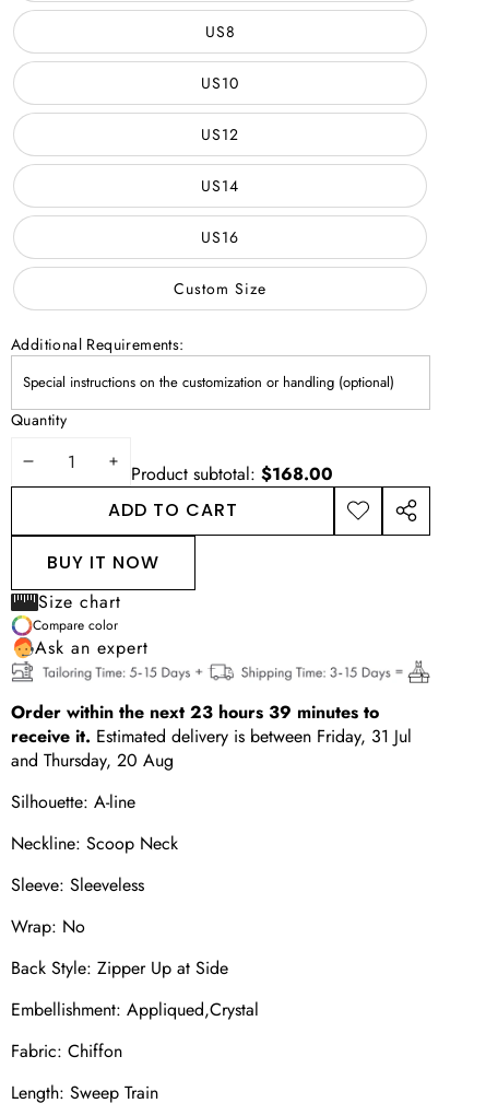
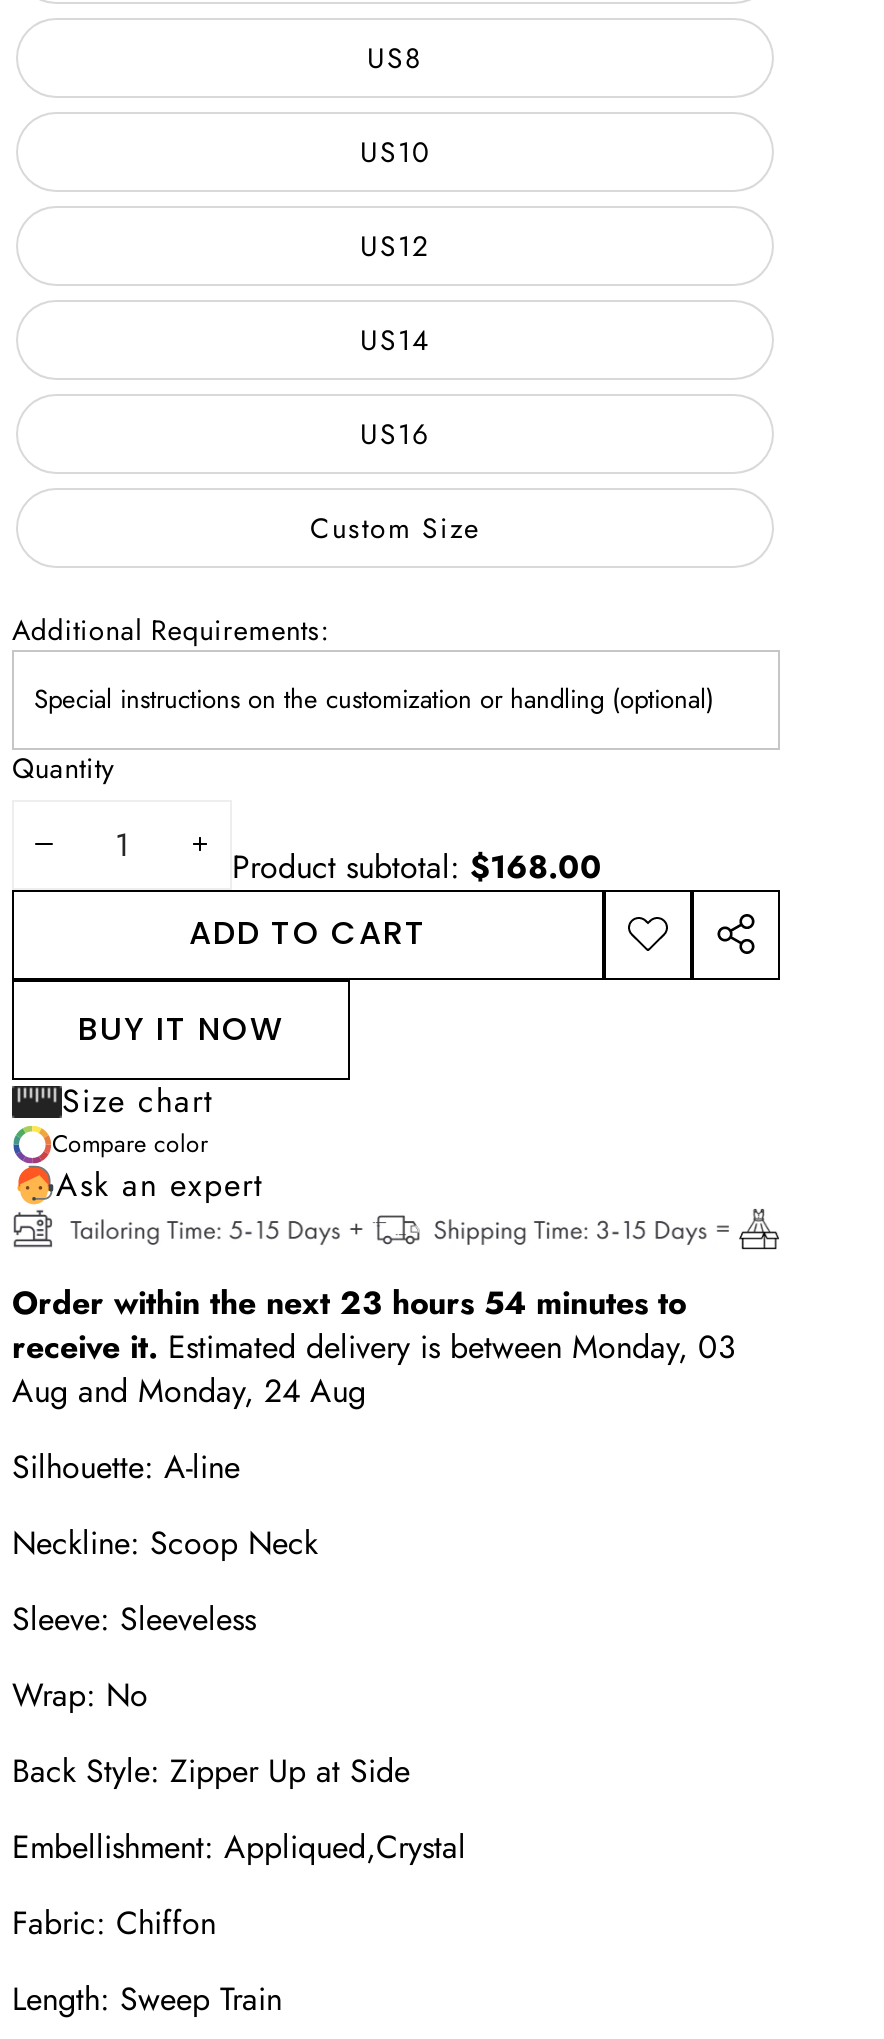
- Order within the next 23 hours 39 minutes to
- receive it. Estimated delivery is between Friday, 31 Jul
- and Thursday, 20 Aug
+ Order within the next 23 hours 54 minutes to
+ receive it. Estimated delivery is between Monday, 03
+ Aug and Monday, 24 Aug
